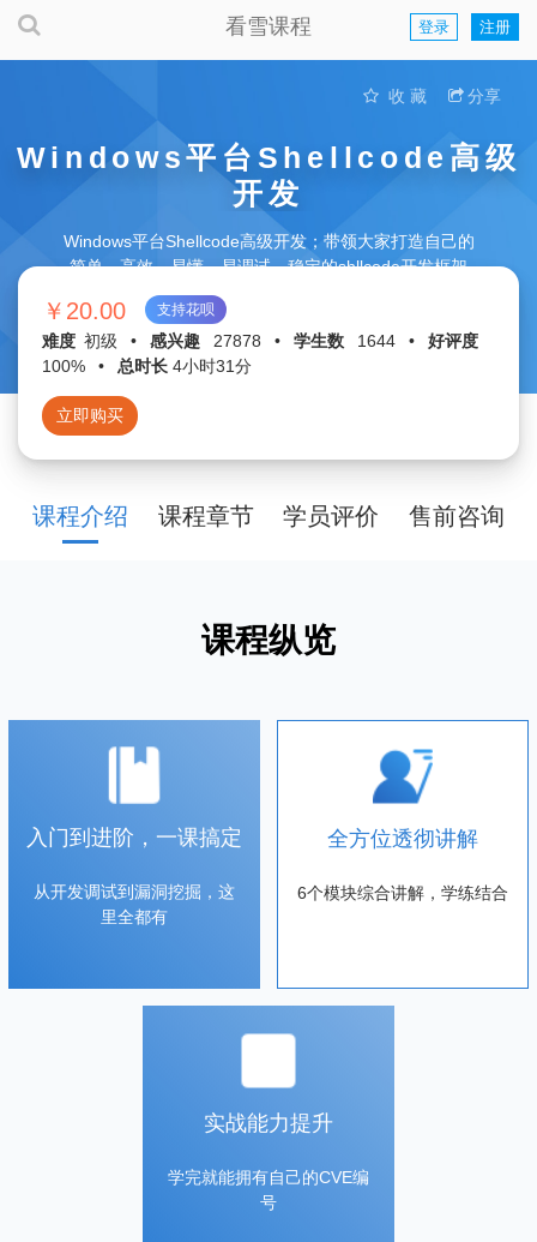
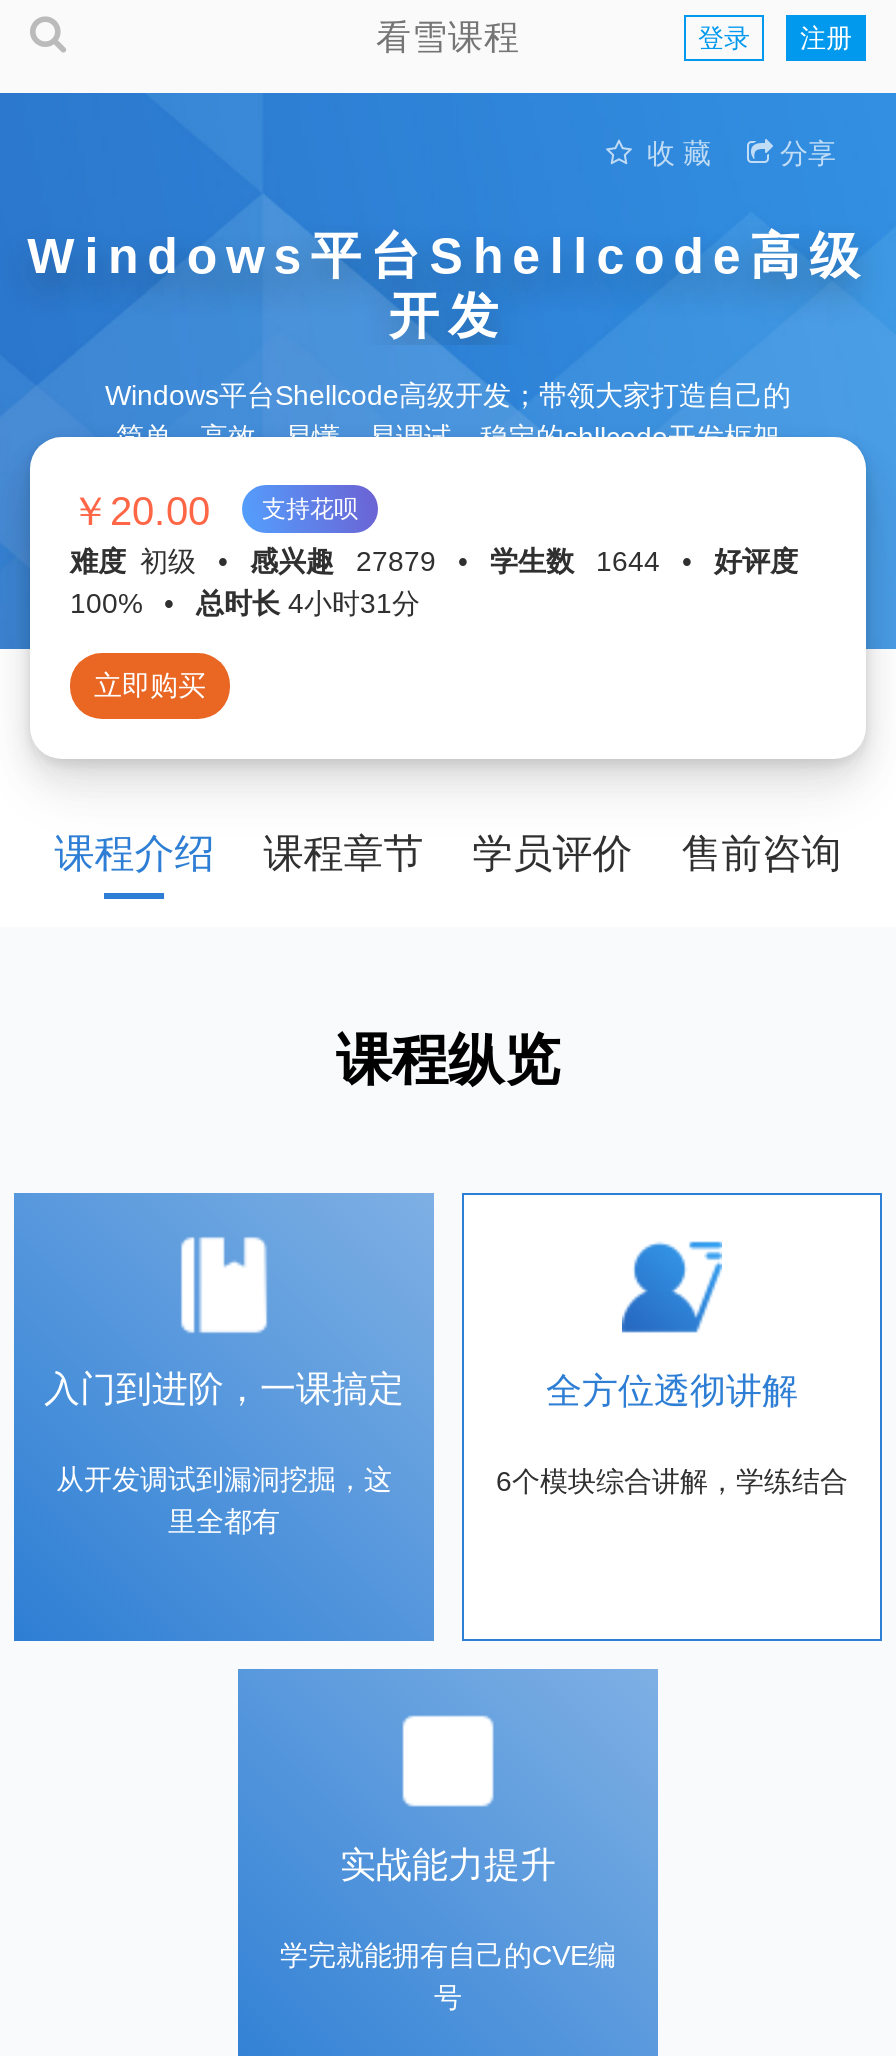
- 27878
+ 27879
